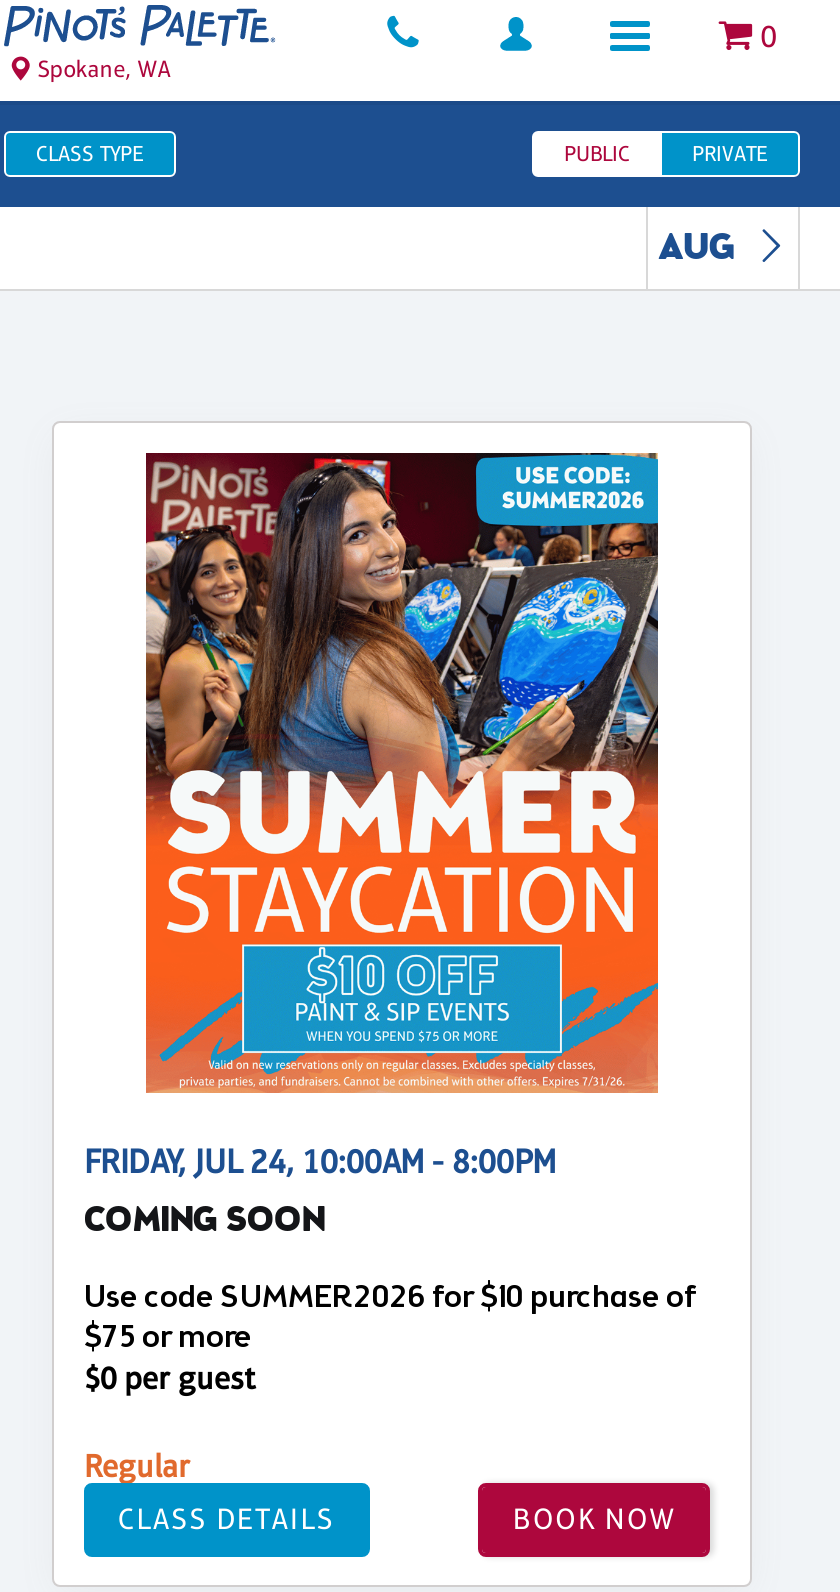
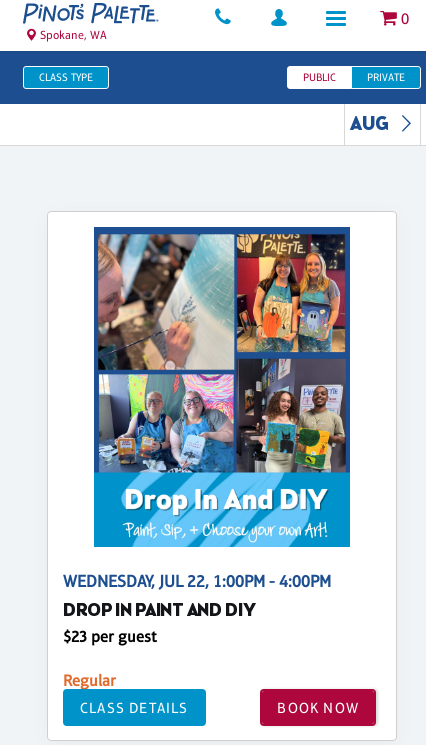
- [image]
- FRIDAY, JUL 24, 10:00AM - 8:00PM
- COMING SOON
- Use code SUMMER2026 for $10 purchase of
- $75 or more
- $0 per guest
+ [image]
+ WEDNESDAY, JUL 22, 1:00PM - 4:00PM
+ DROP IN PAINT AND DIY
+ $23 per guest
